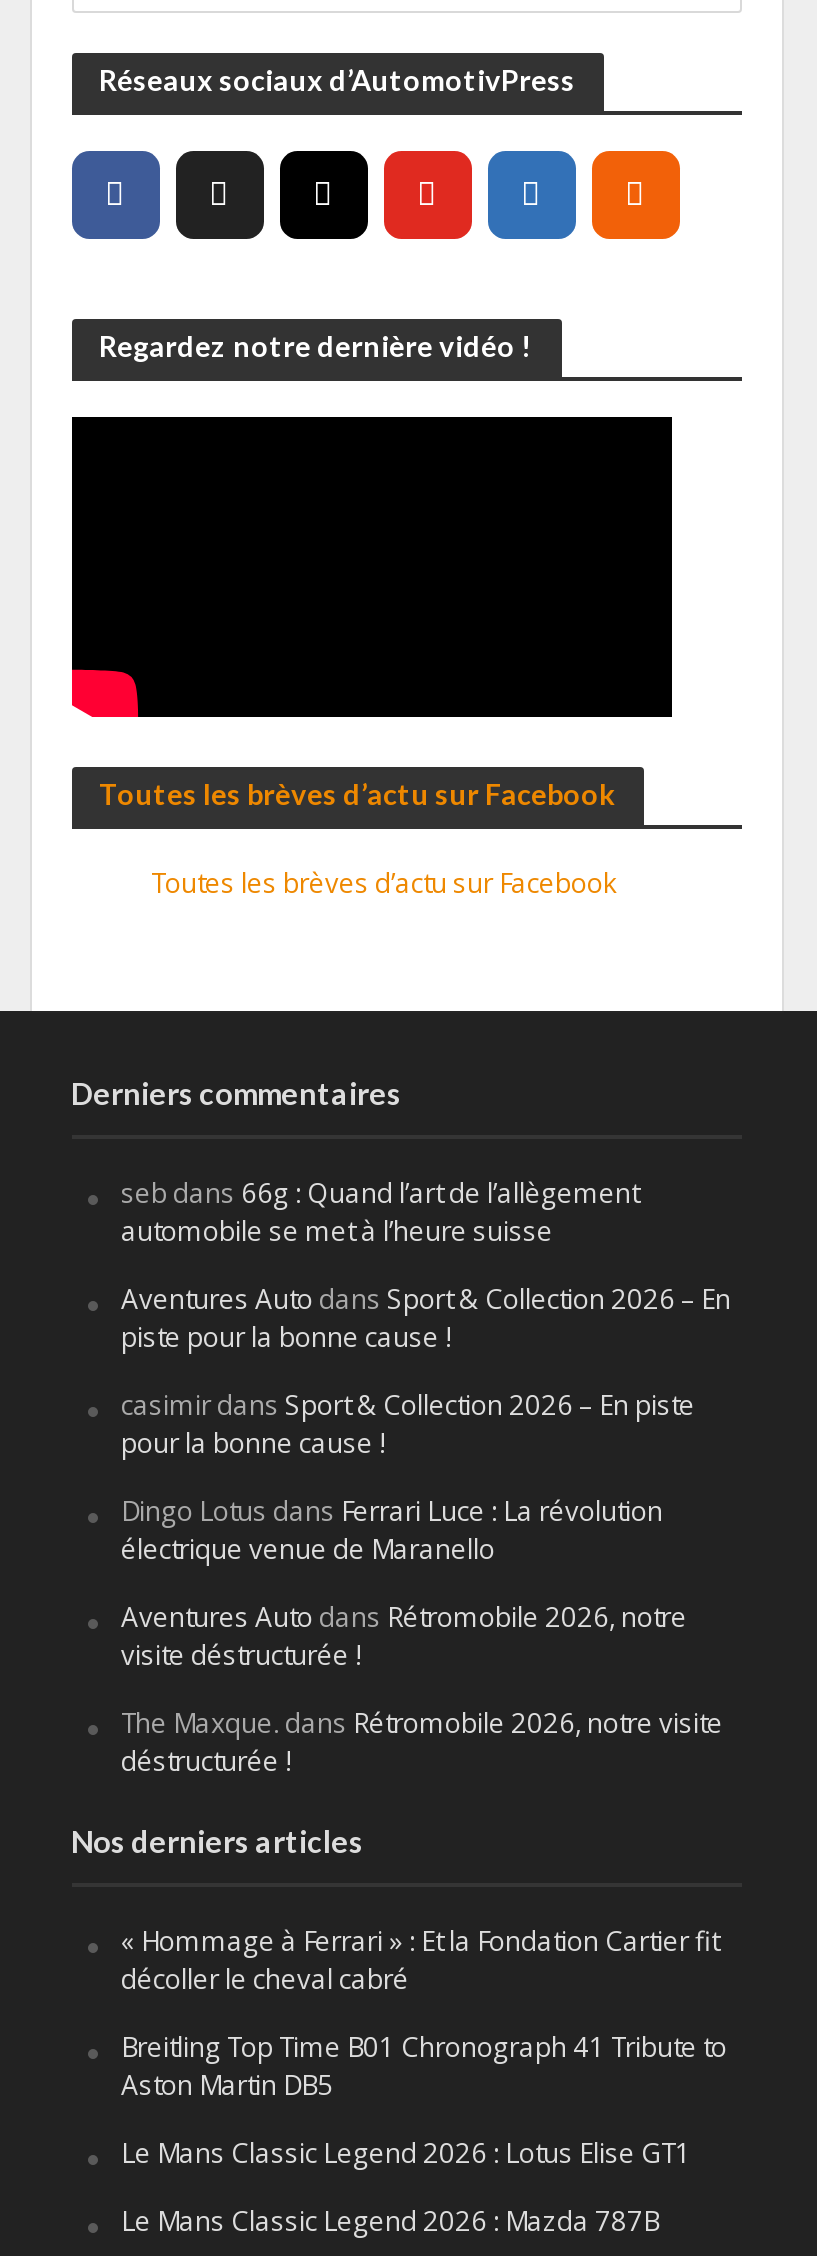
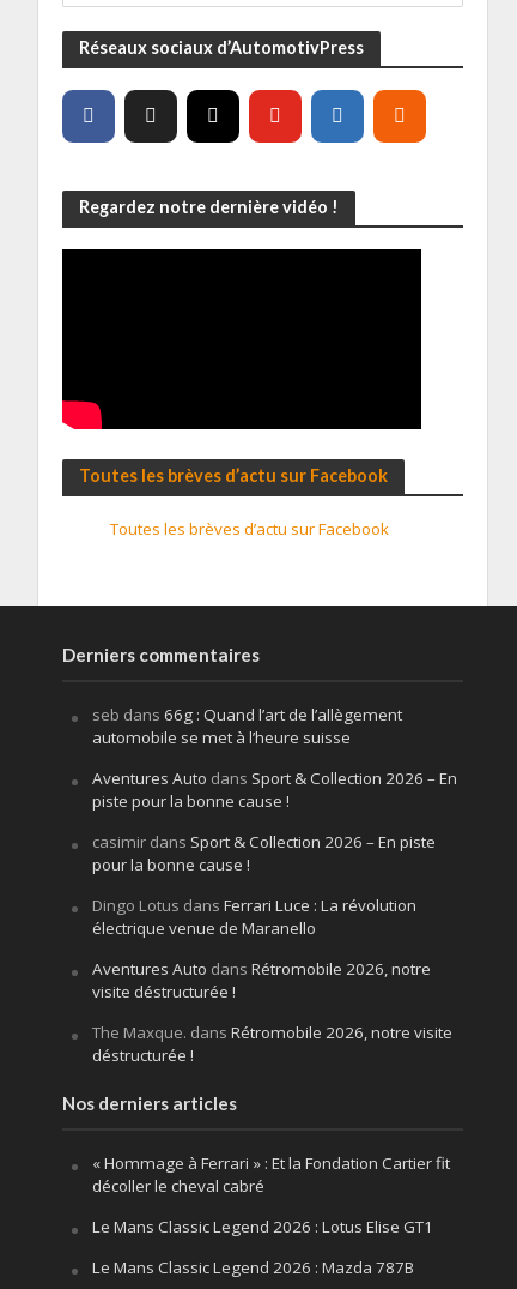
- Breitling Top Time B01 Chronograph 41 Tribute to
- Aston Martin DB5
